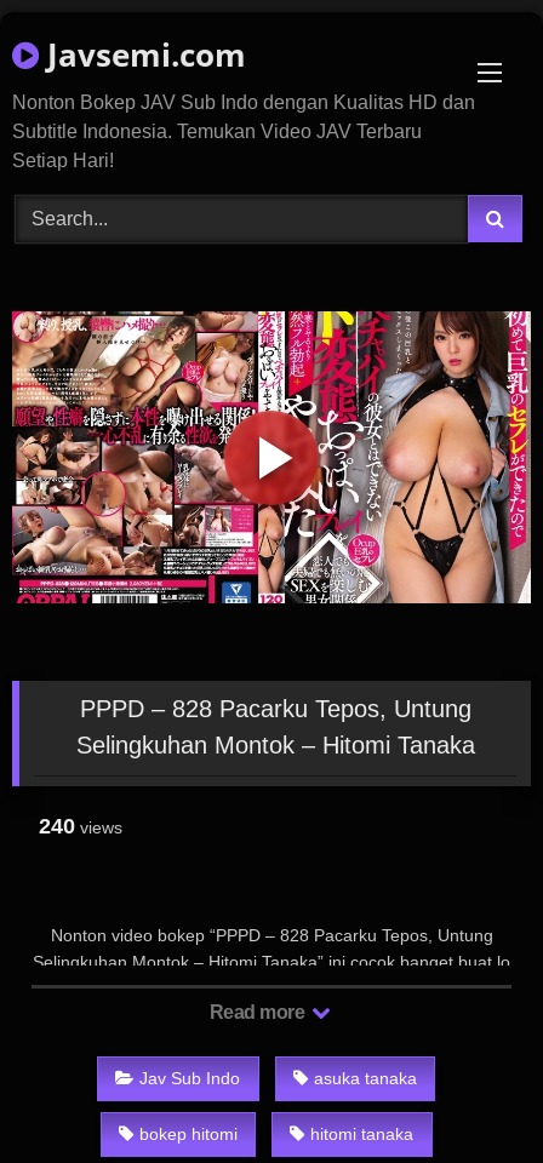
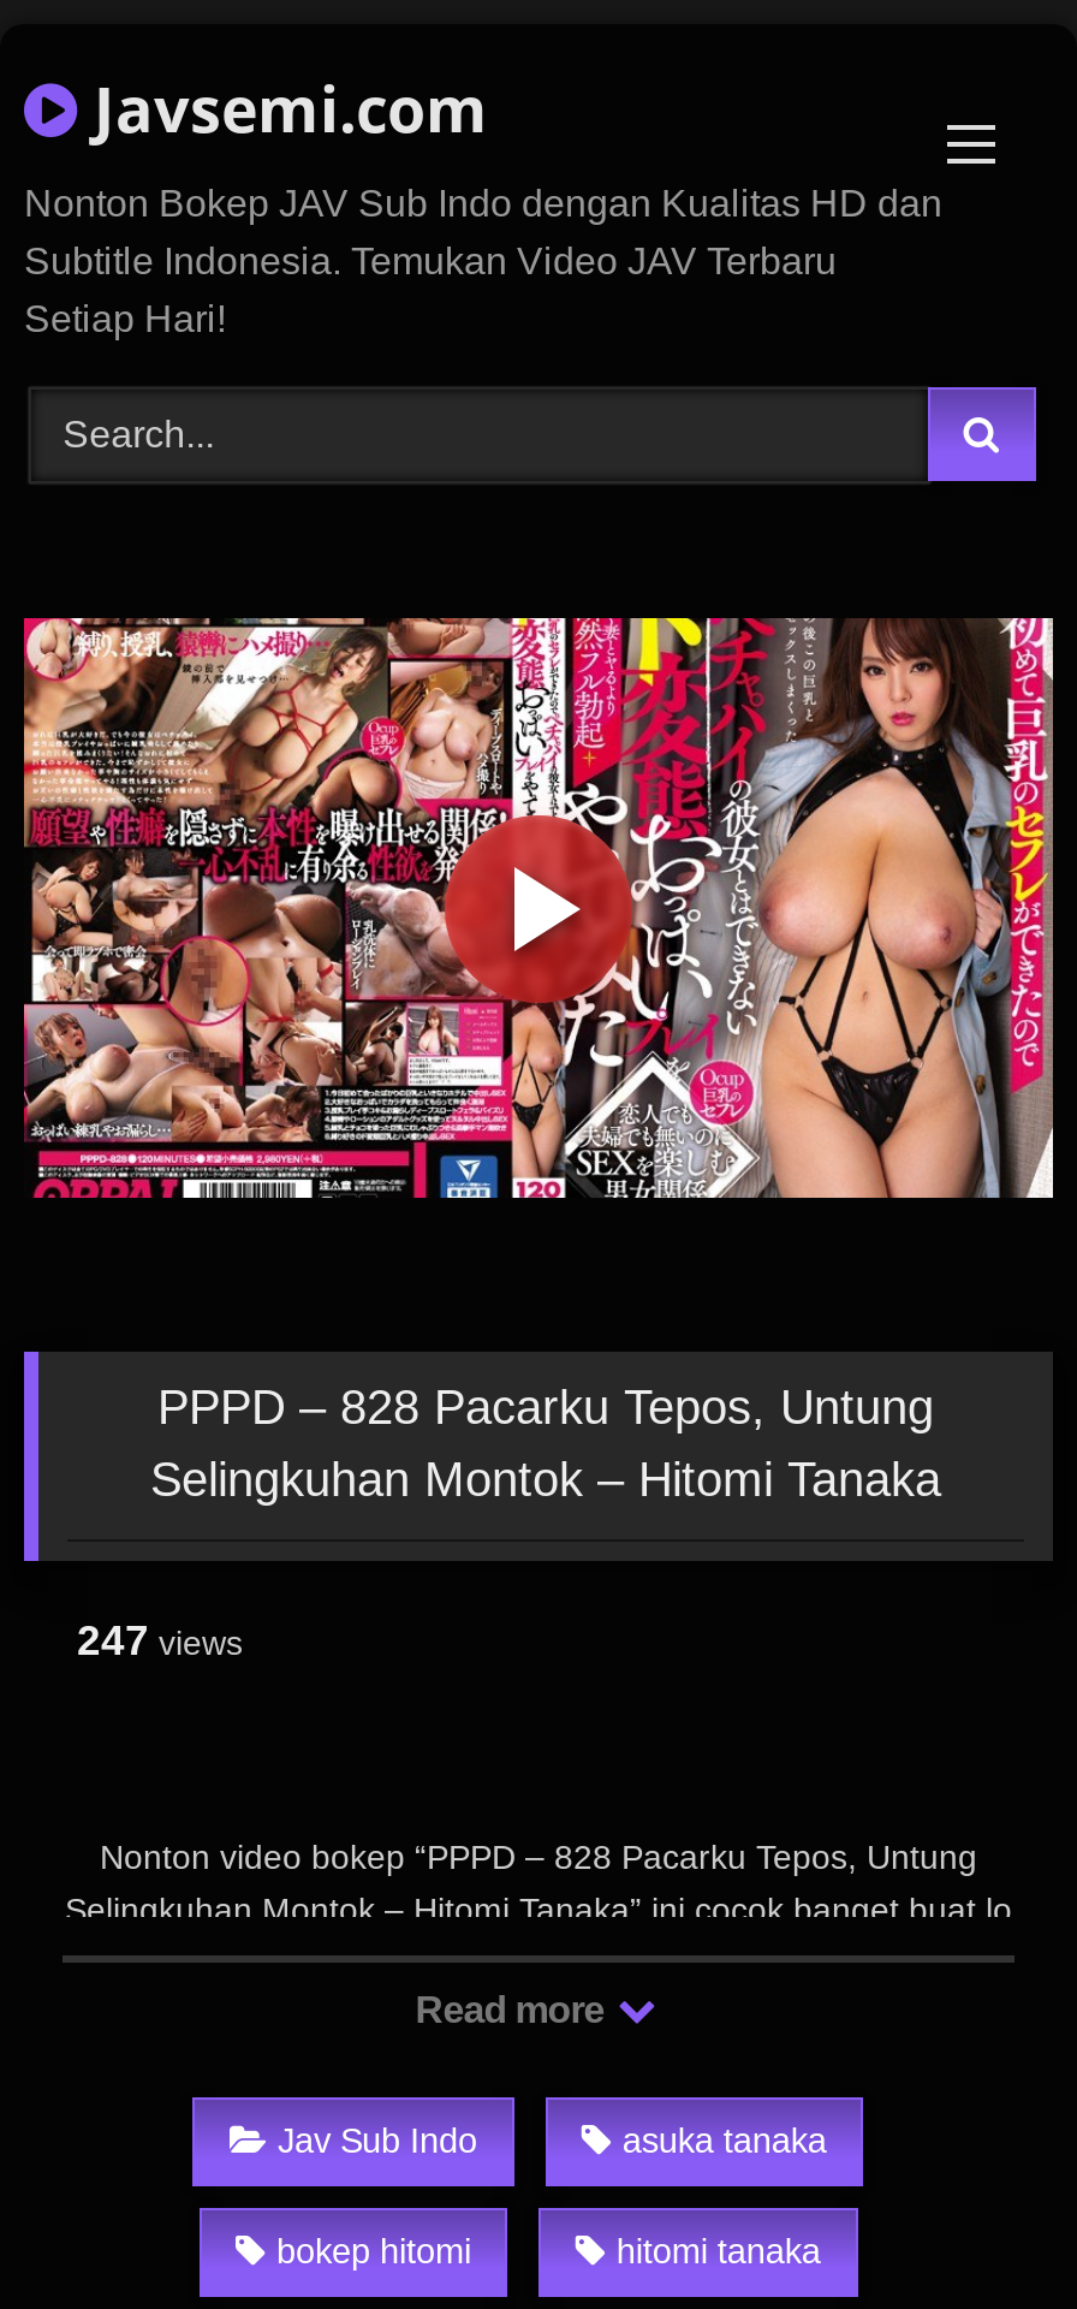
- 240 views
+ 247 views
